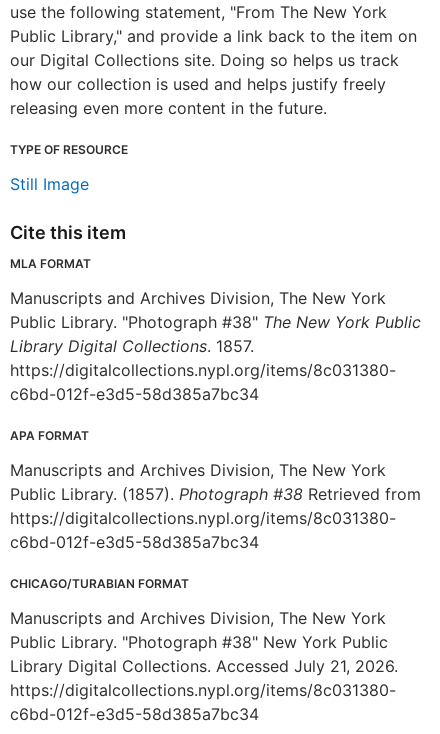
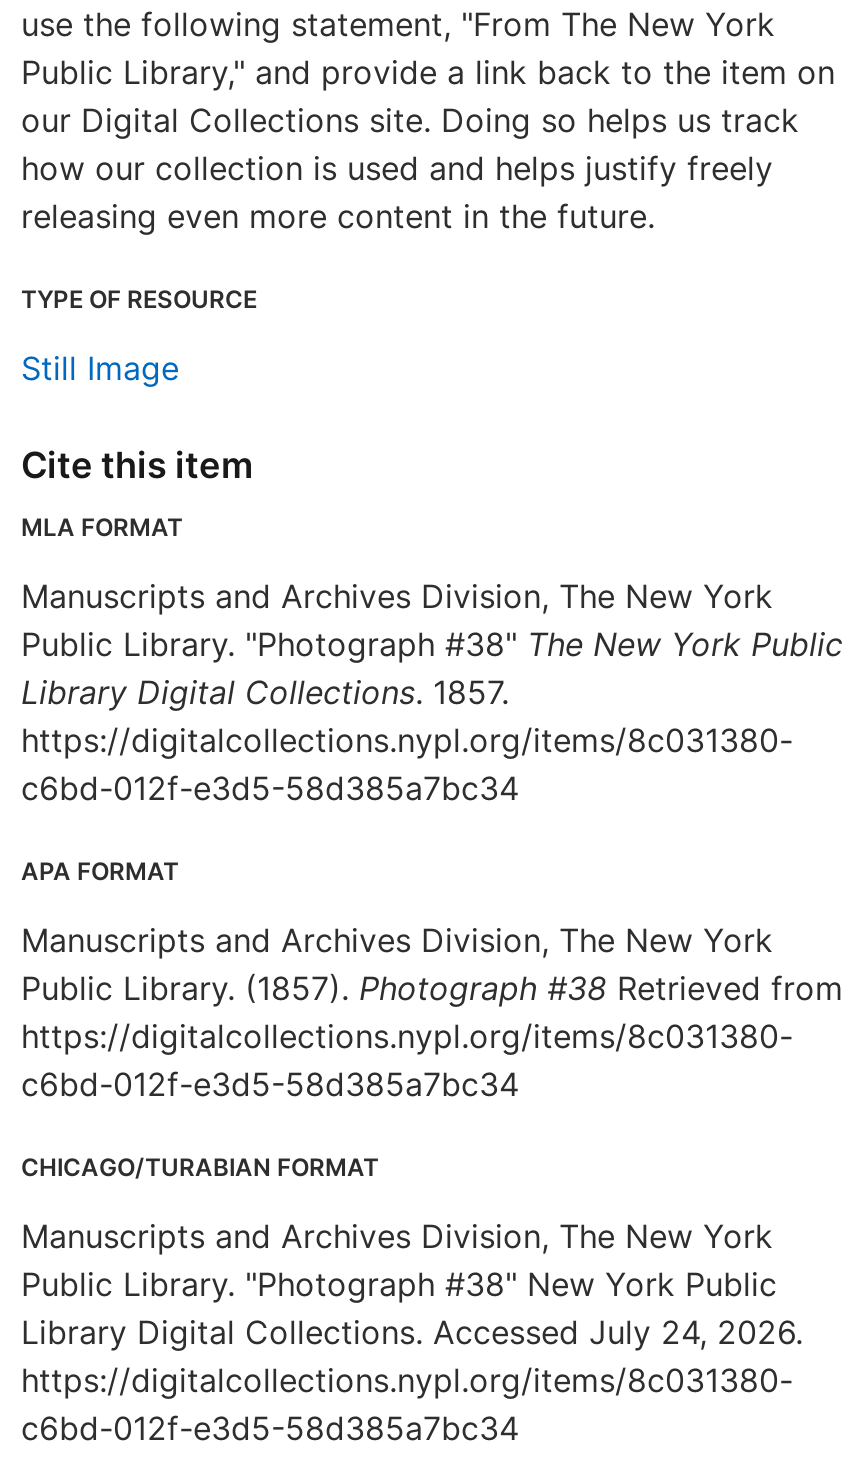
- Library Digital Collections. Accessed July 21, 2026.
+ Library Digital Collections. Accessed July 24, 2026.
